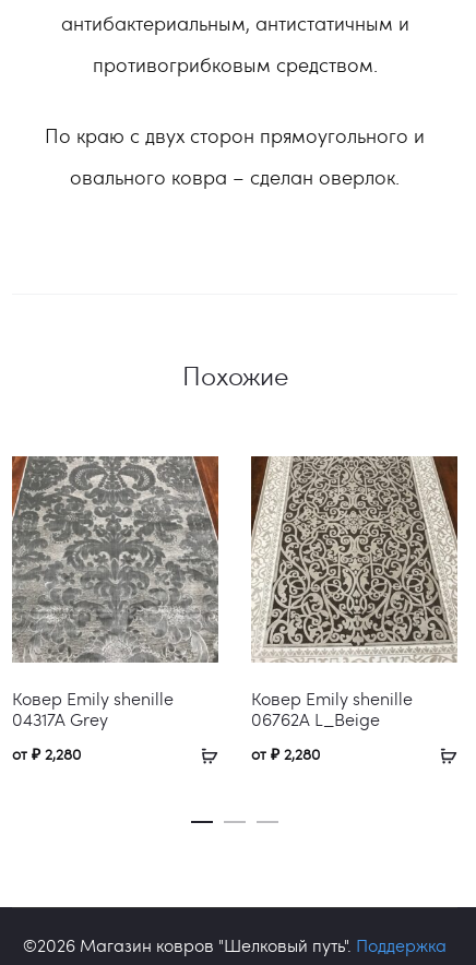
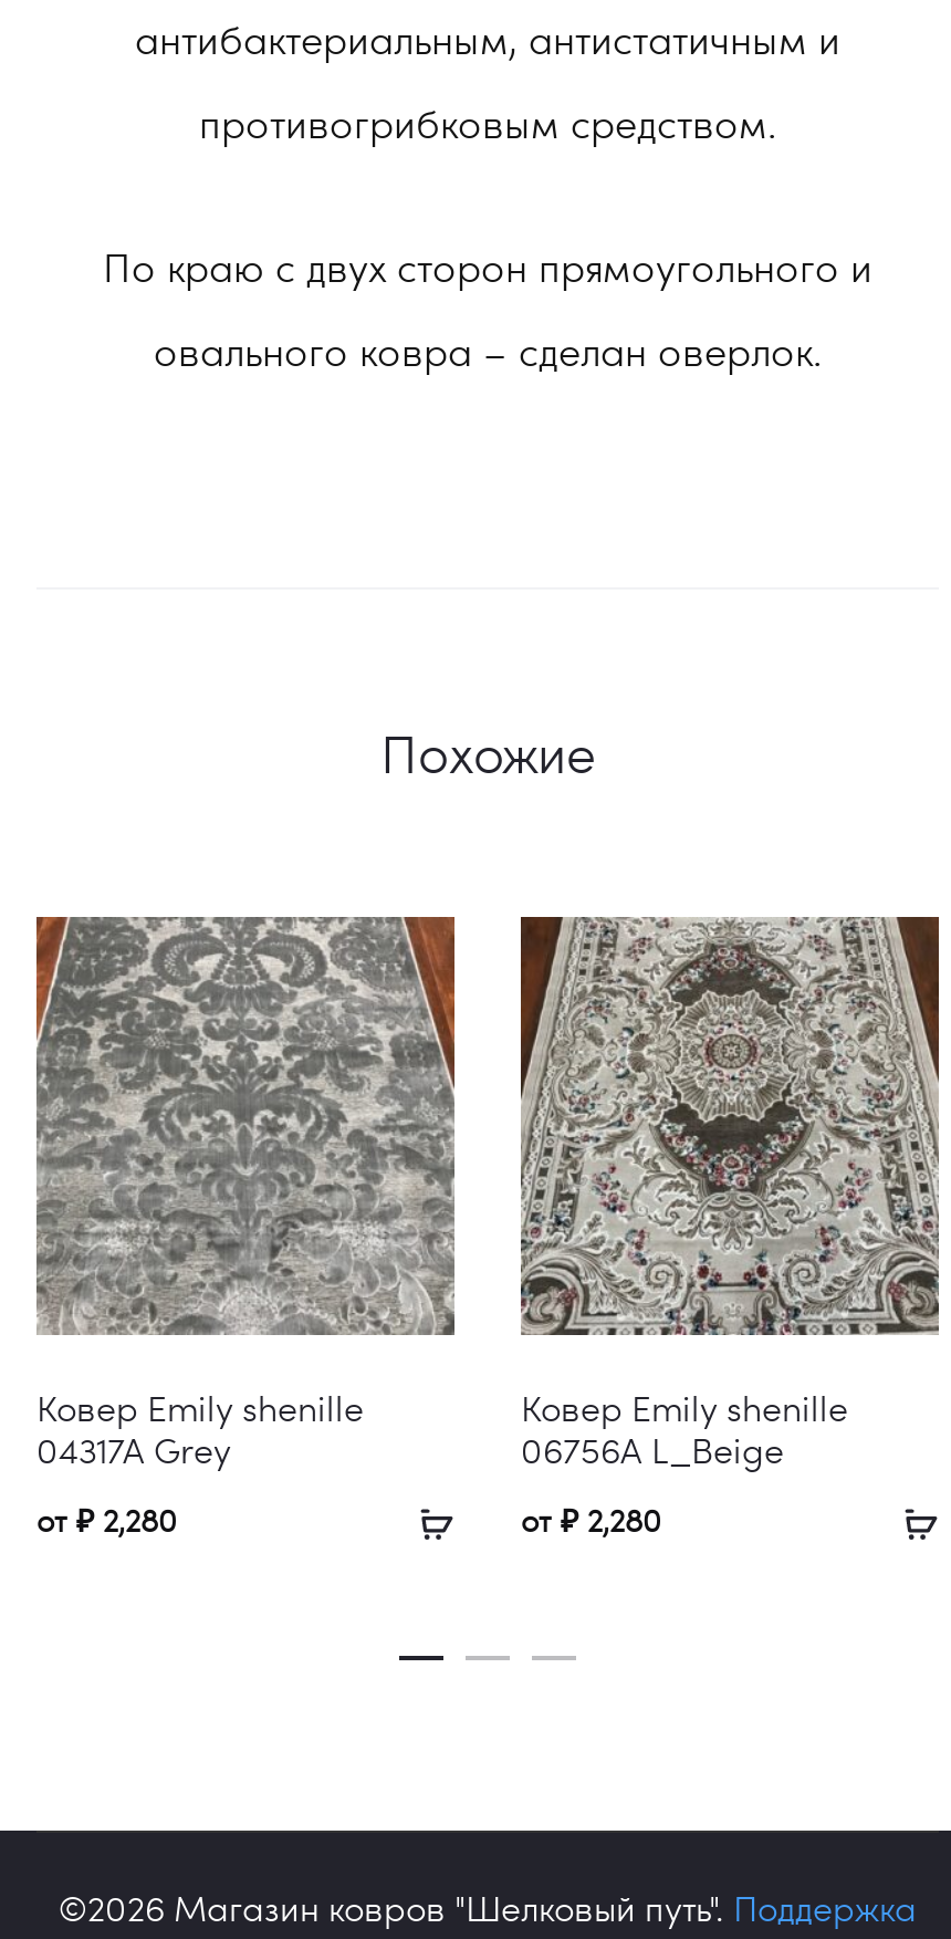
- [image]
+ [image]

- 06762A L_Beige
+ 06756A L_Beige
